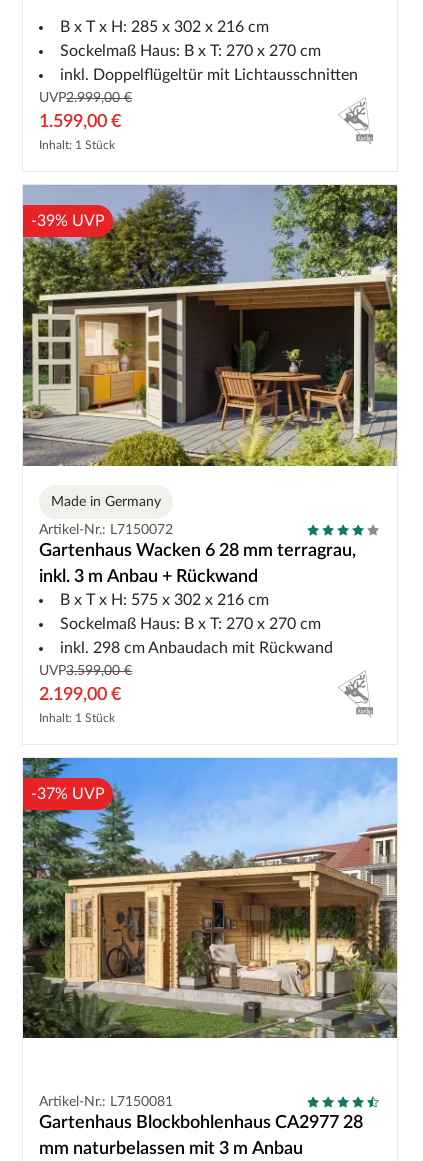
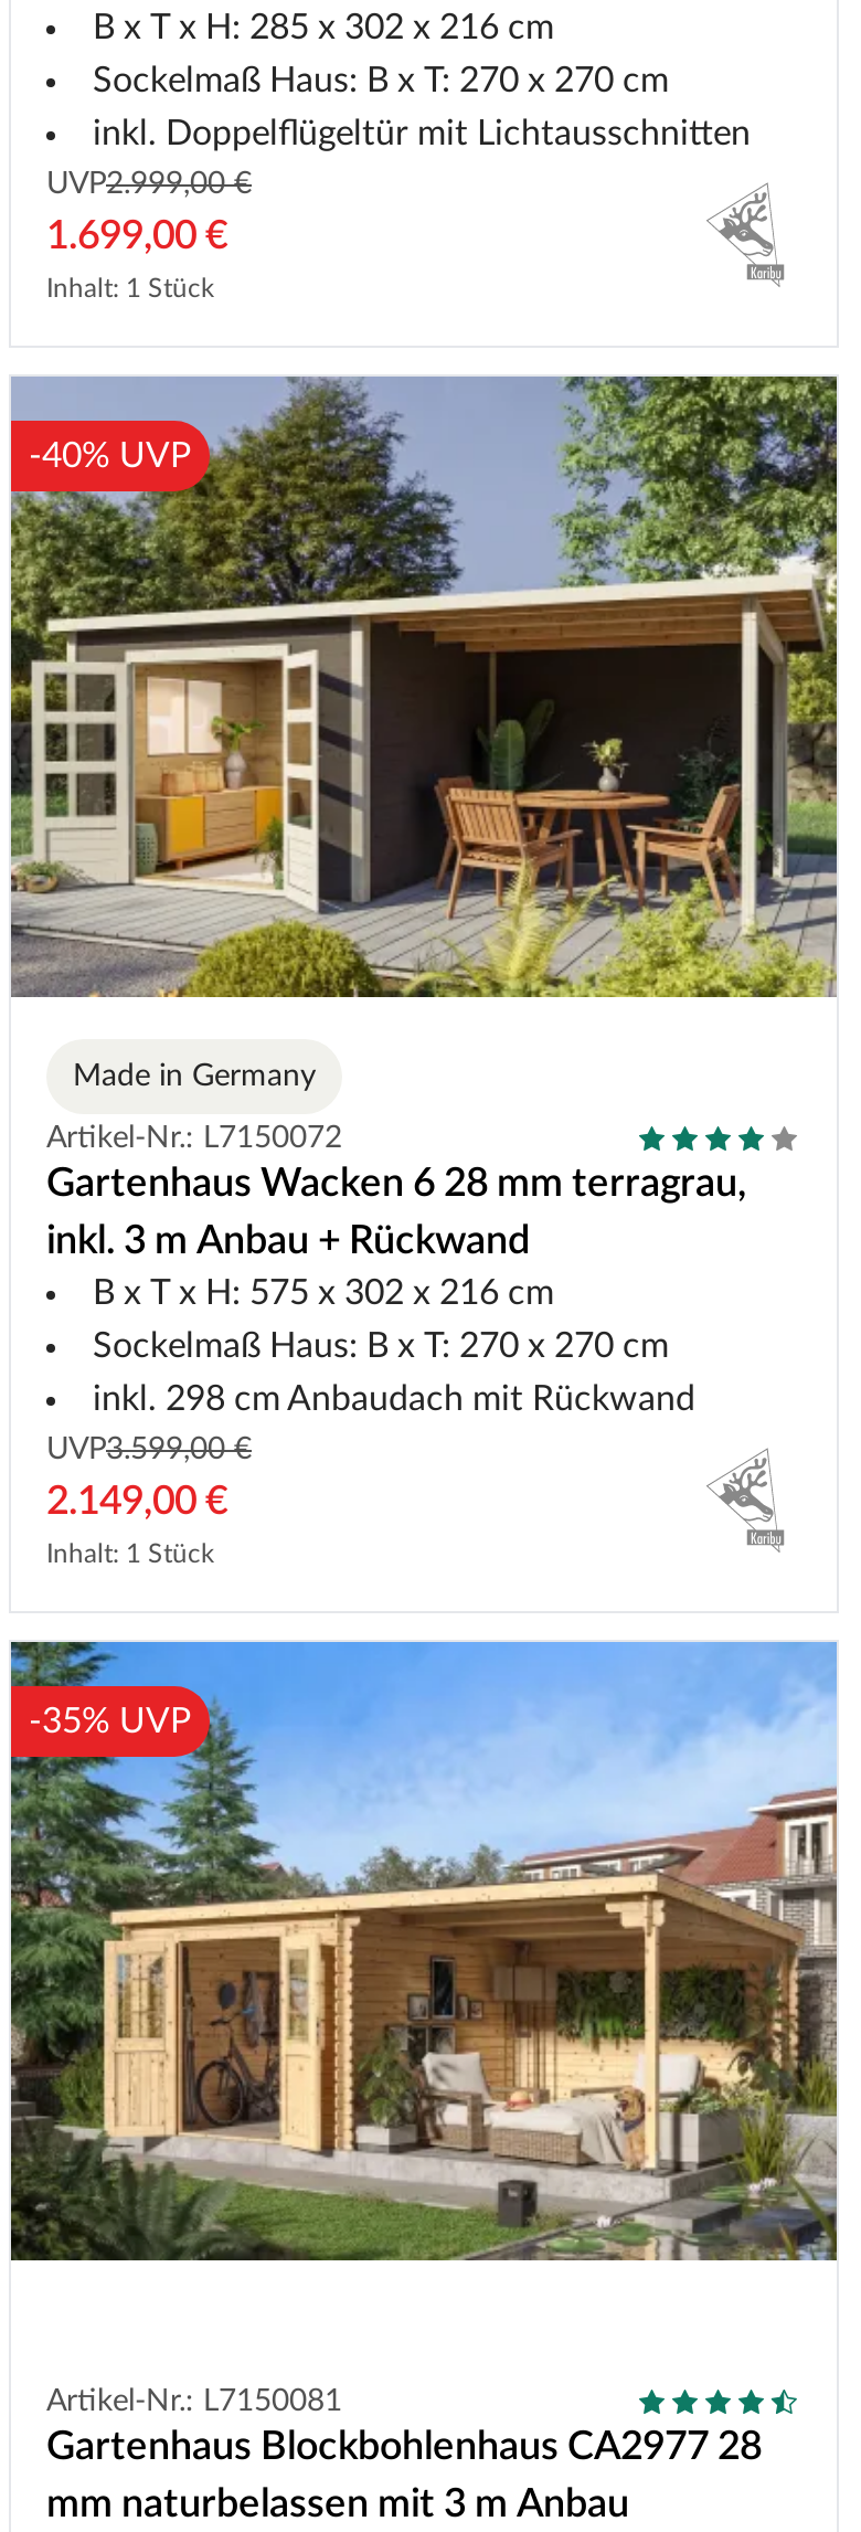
- 1.599,00 €
+ 1.699,00 €

- -39% UVP
+ -40% UVP

- 2.199,00 €
+ 2.149,00 €

- -37% UVP
+ -35% UVP
